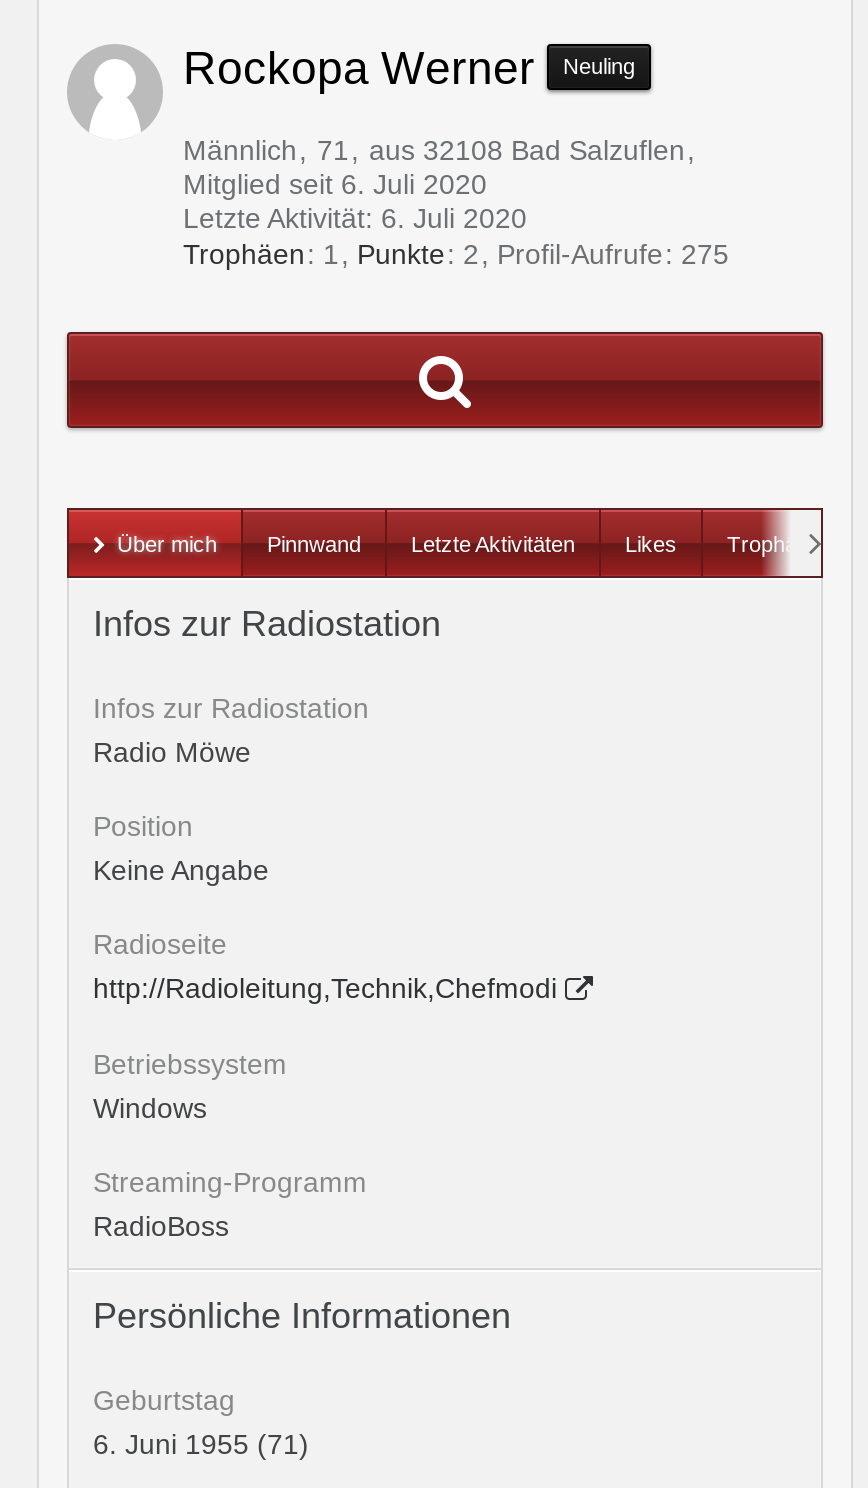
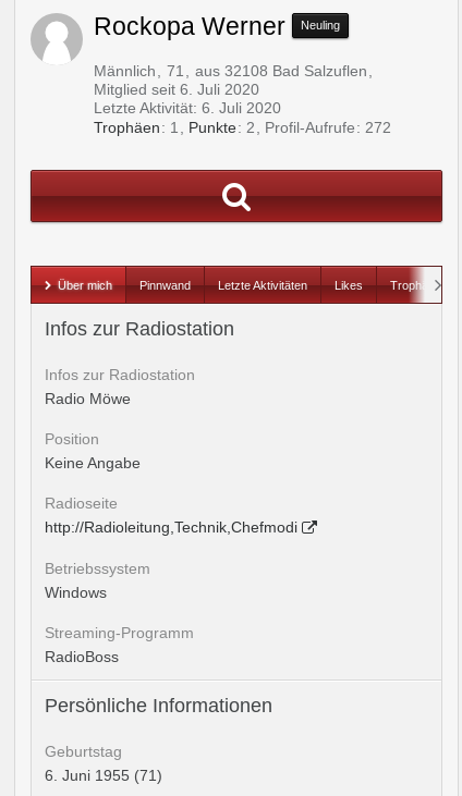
- Trophäen 1 Punkte 2 Profil-Aufrufe 275
+ Trophäen 1 Punkte 2 Profil-Aufrufe 272
